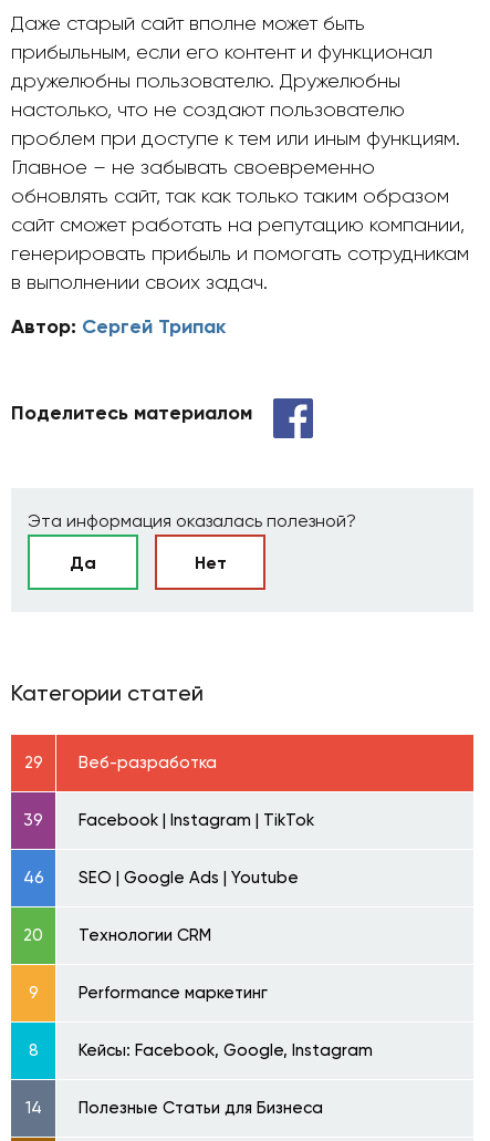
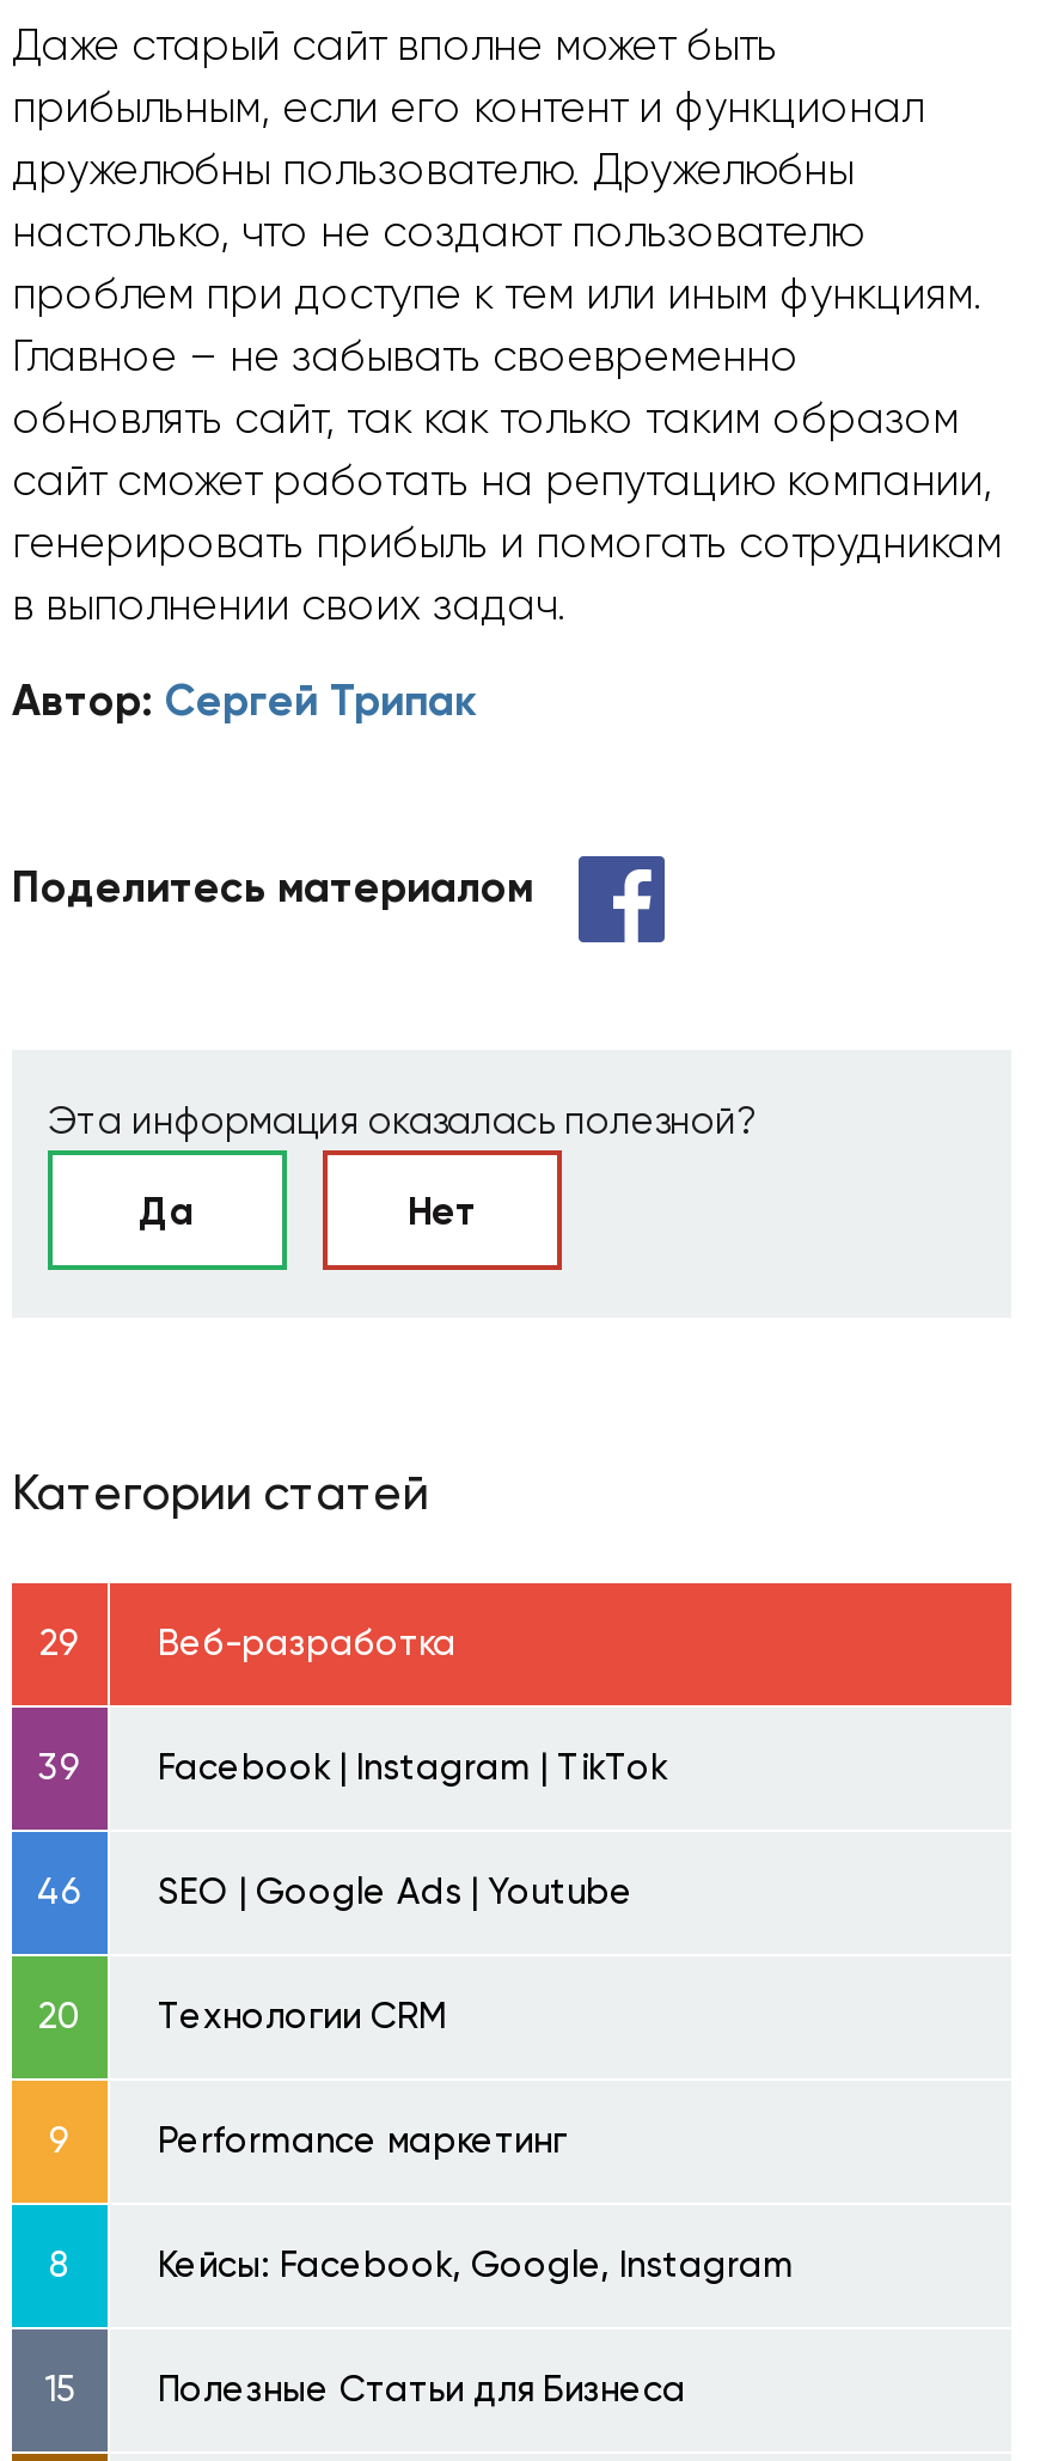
- 14
+ 15
